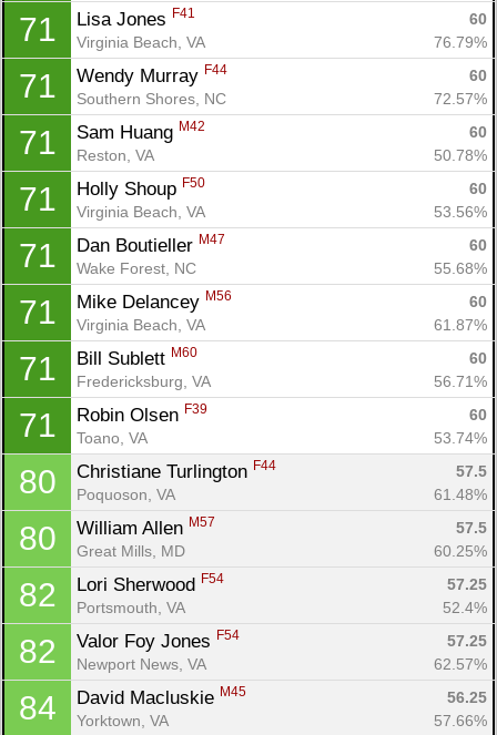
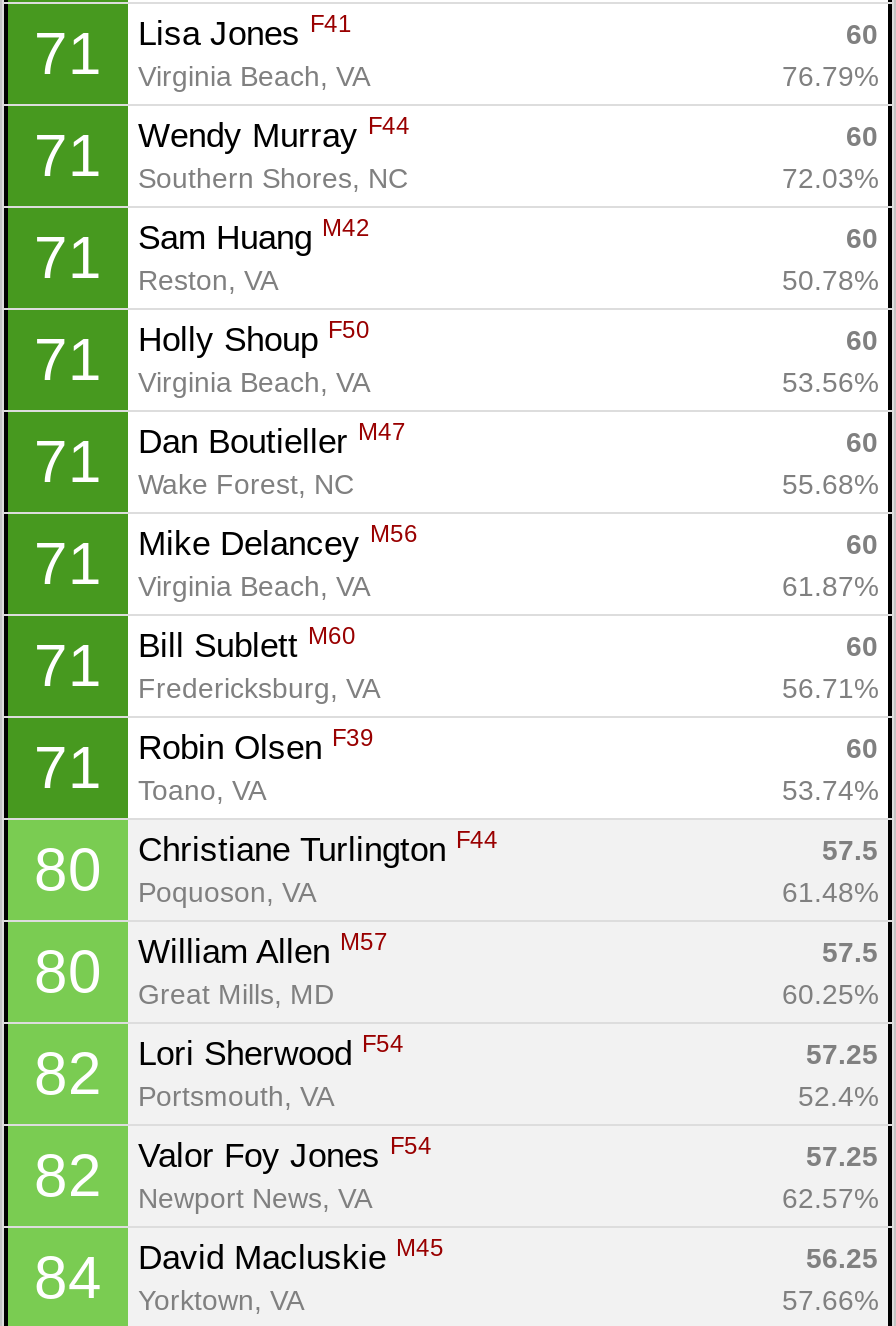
- 72.57%
+ 72.03%
